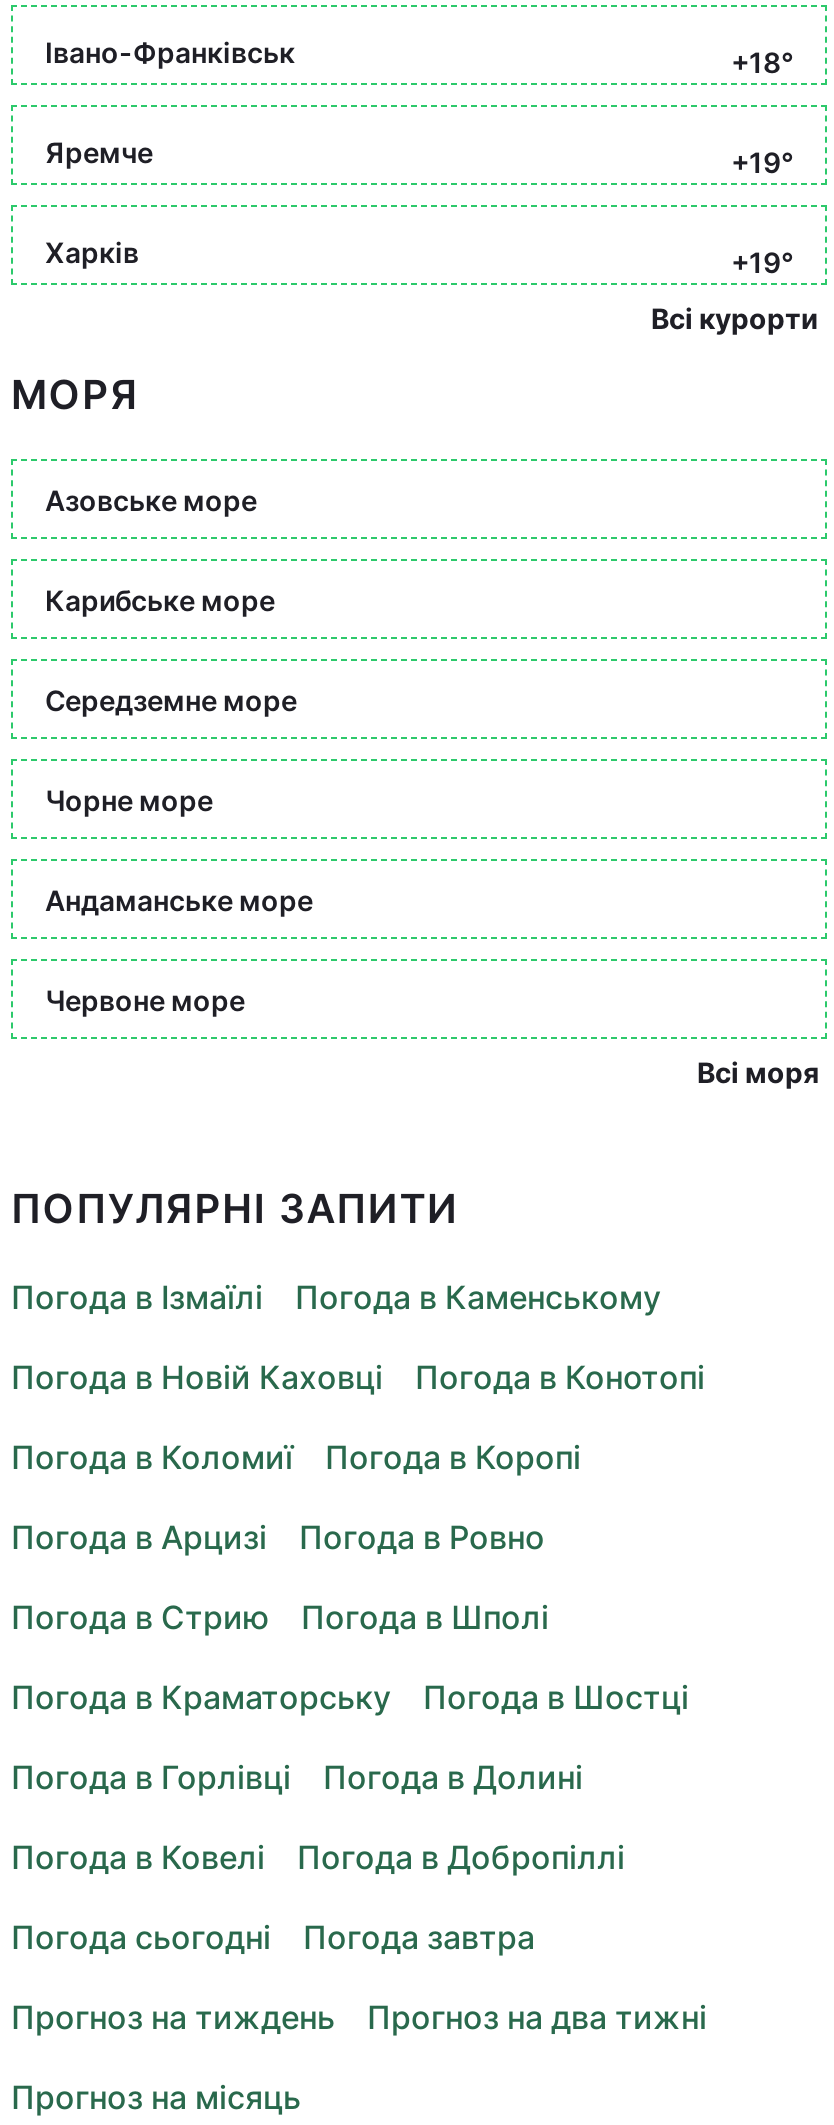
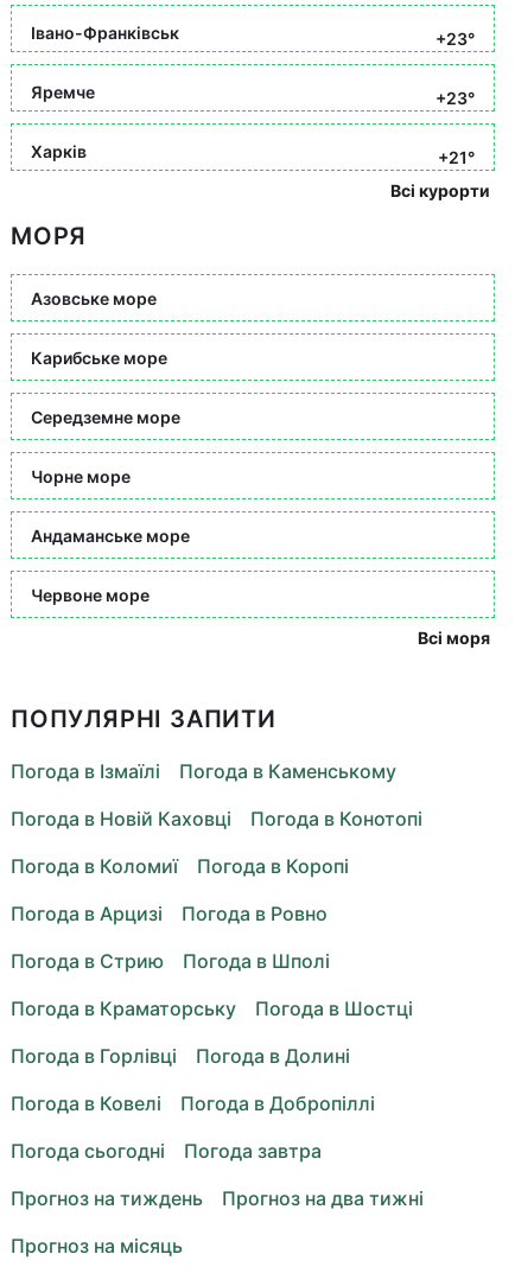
- +18°
+ +23°

- +19°
+ +23°

- +19°
+ +21°
